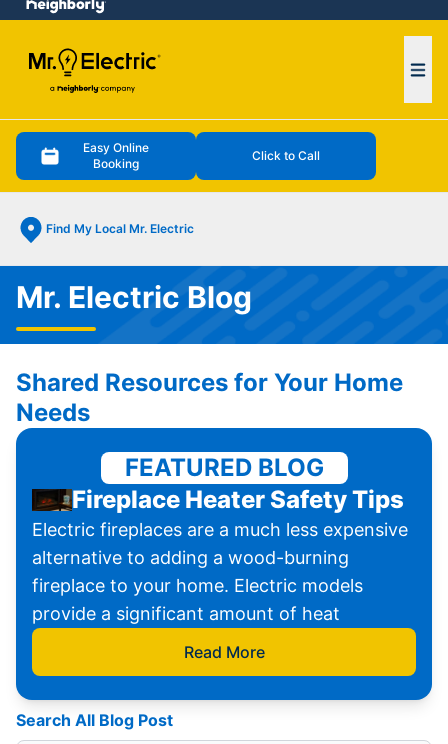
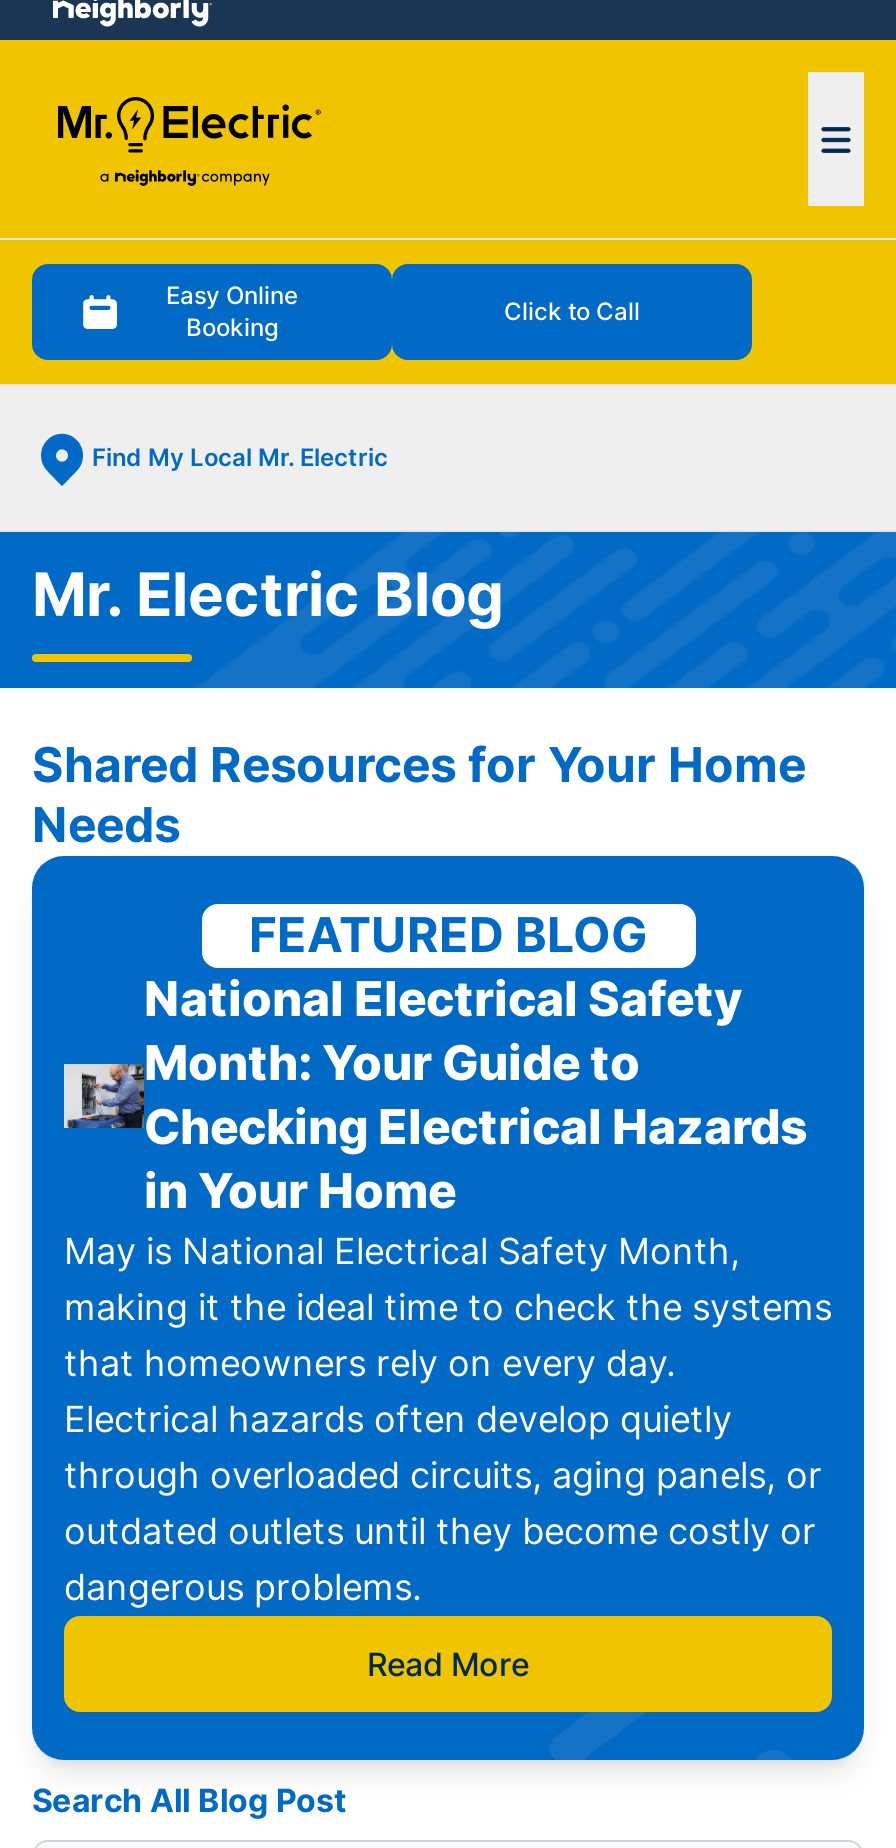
- Fireplace Heater Safety Tips
- Electric fireplaces are a much less expensive
- alternative to adding a wood-burning
- fireplace to your home. Electric models
- provide a significant amount of heat
+ National Electrical Safety
+ Month: Your Guide to
+ Checking Electrical Hazards
+ in Your Home
+ May is National Electrical Safety Month,
+ making it the ideal time to check the systems
+ that homeowners rely on every day.
+ Electrical hazards often develop quietly
+ through overloaded circuits, aging panels, or
+ outdated outlets until they become costly or
+ dangerous problems.
